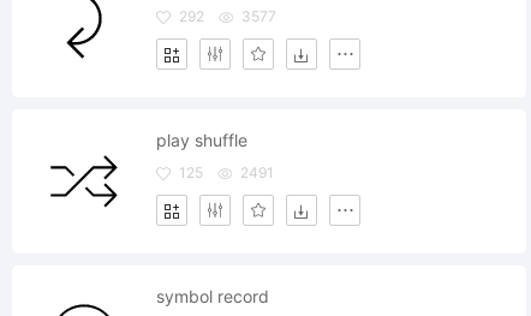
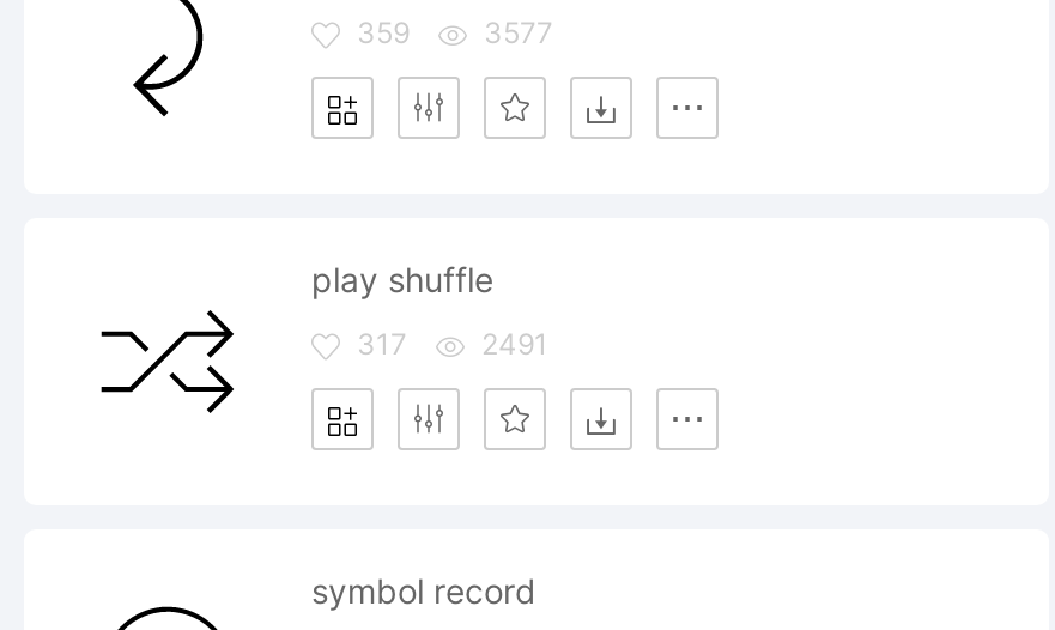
- 292
+ 359

- 125
+ 317
